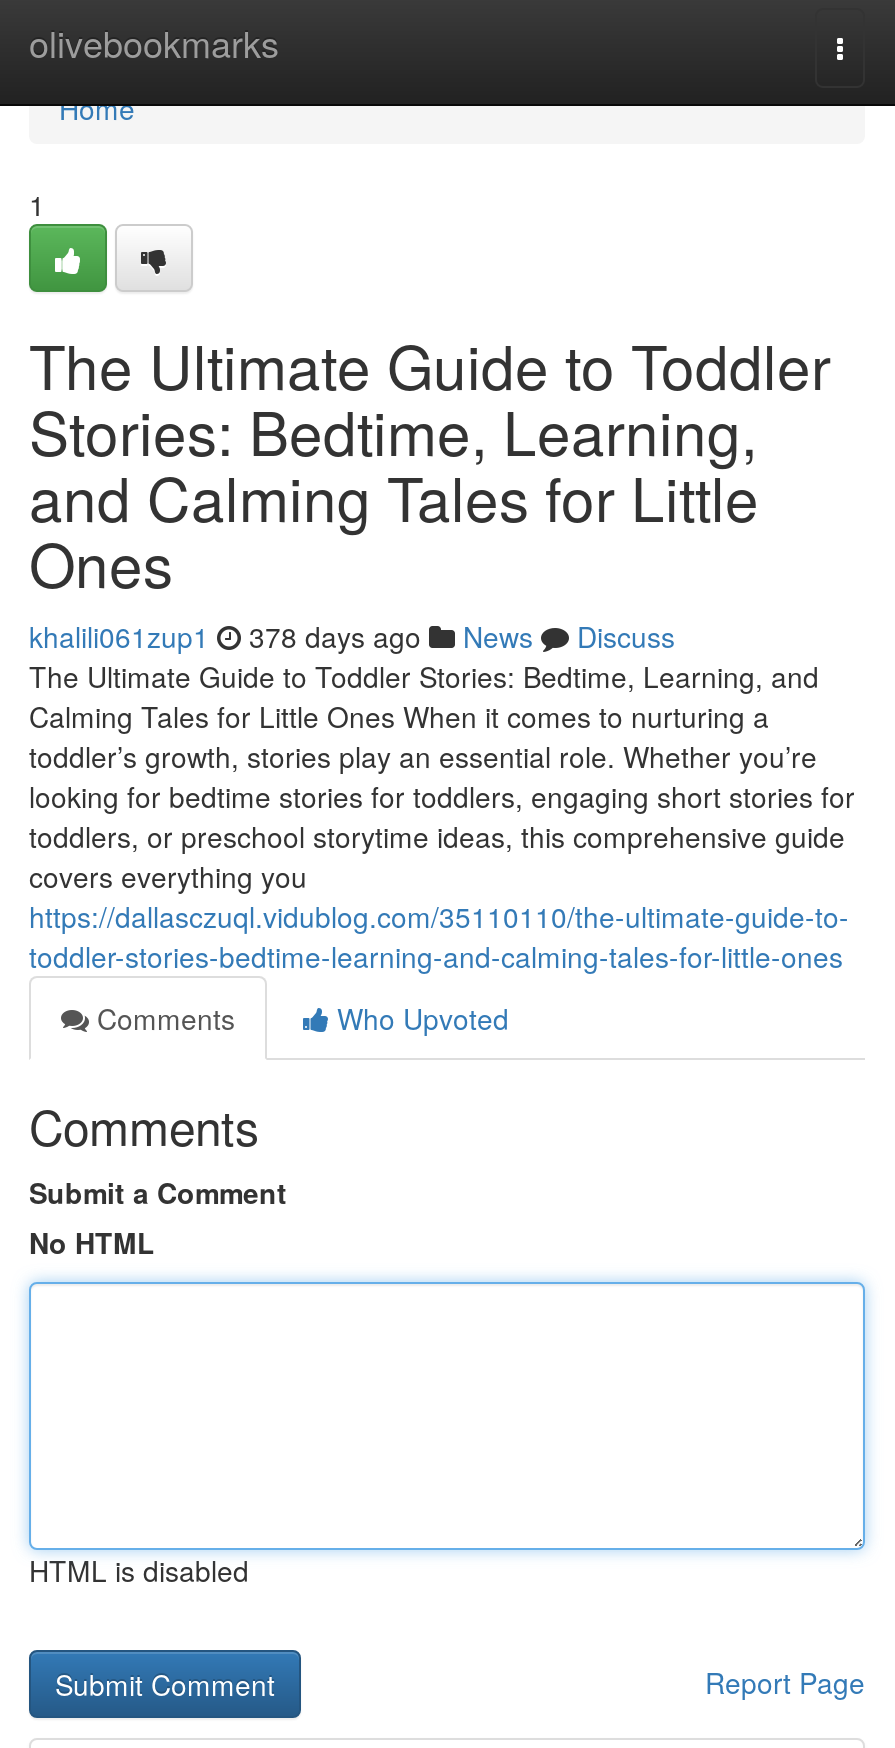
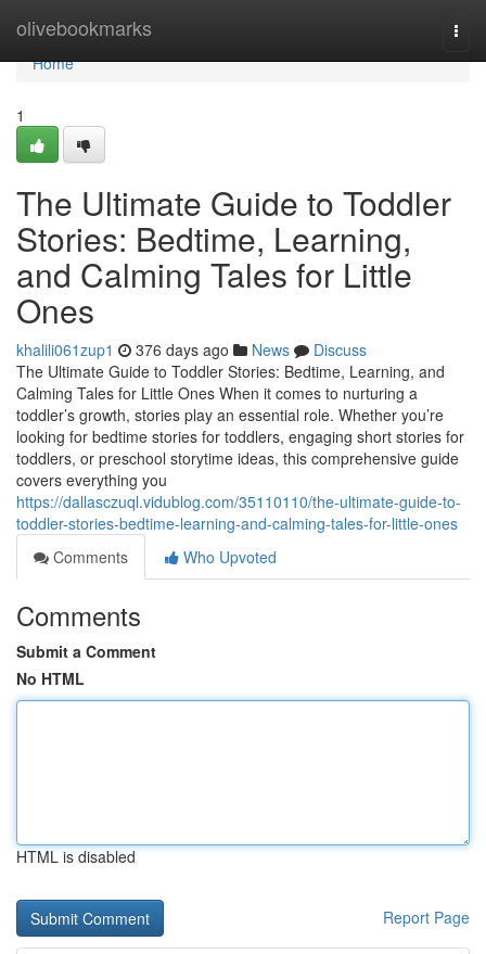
- khalili061zup1 378 days ago News Discuss
+ khalili061zup1 376 days ago News Discuss
